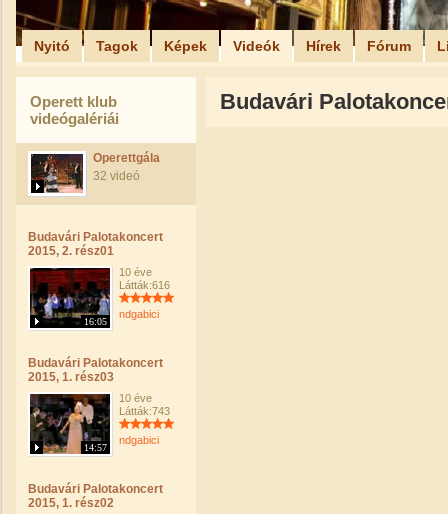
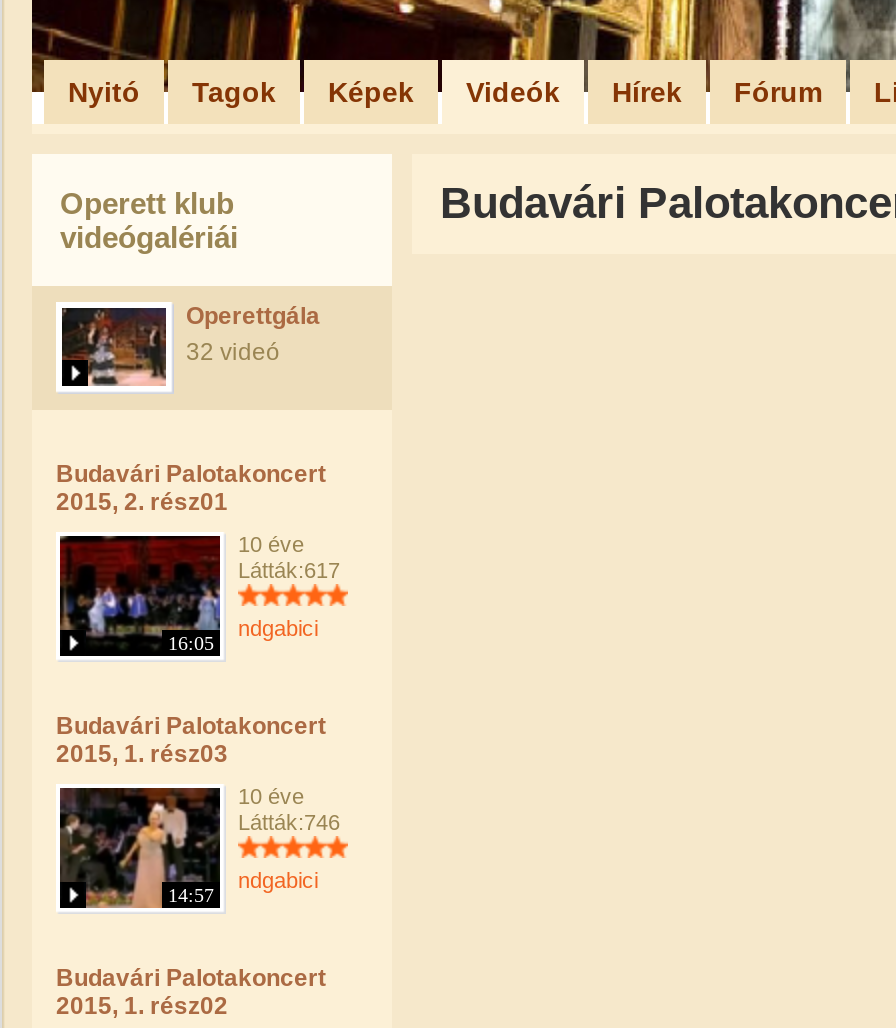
- Látták:616
+ Látták:617

- Látták:743
+ Látták:746
